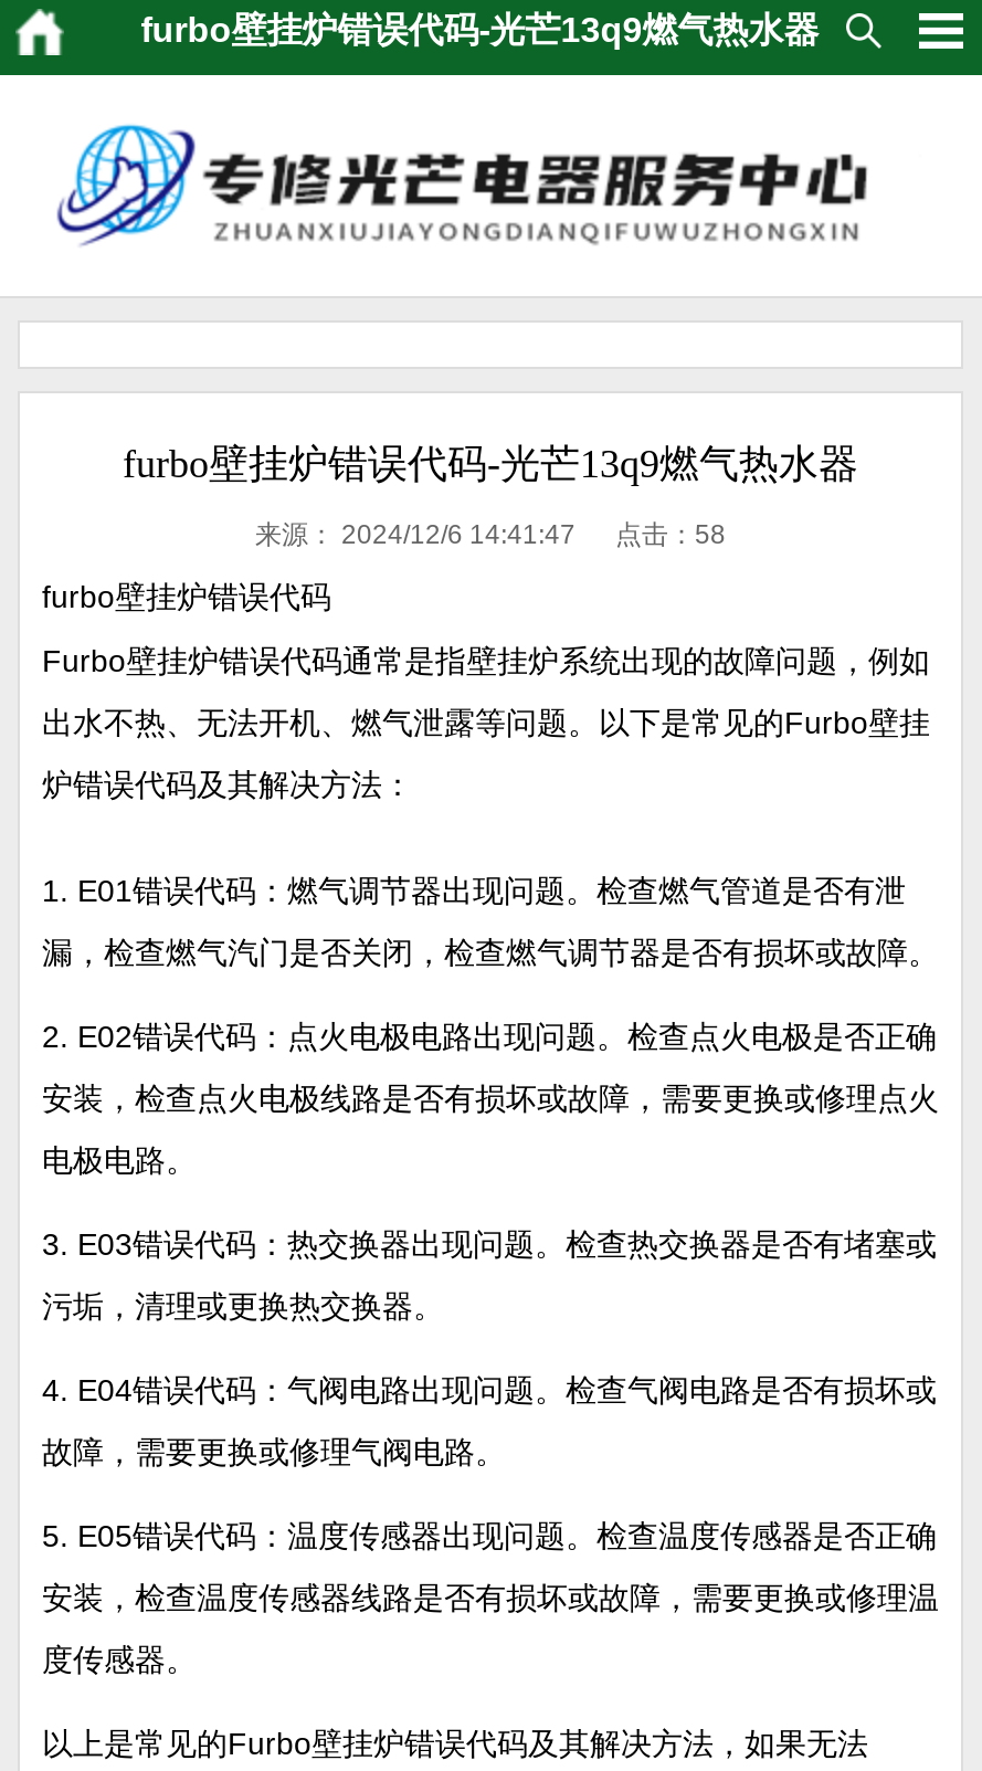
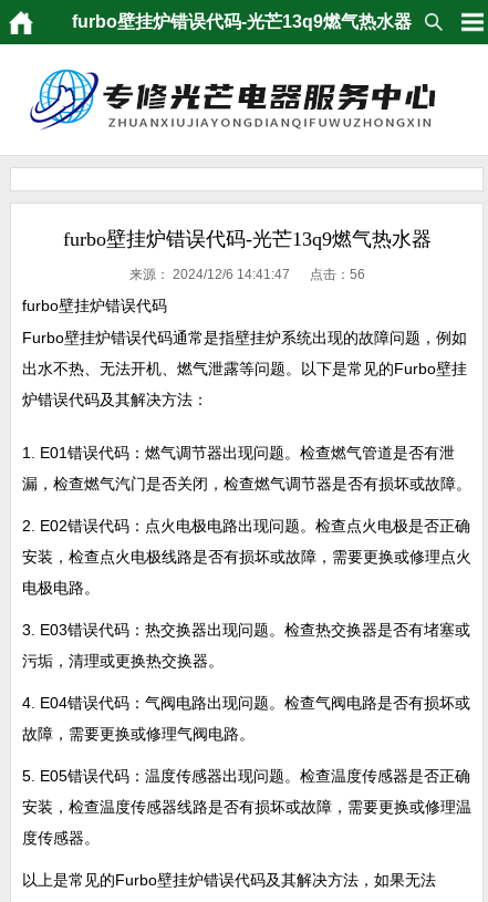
- 来源：2024/12/6 14:41:47 点击：58
+ 来源：2024/12/6 14:41:47 点击：56
